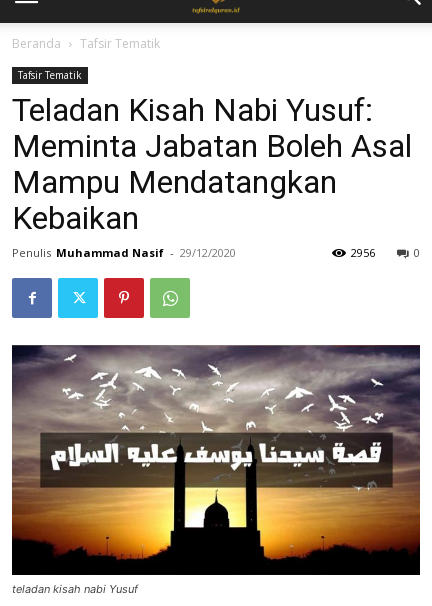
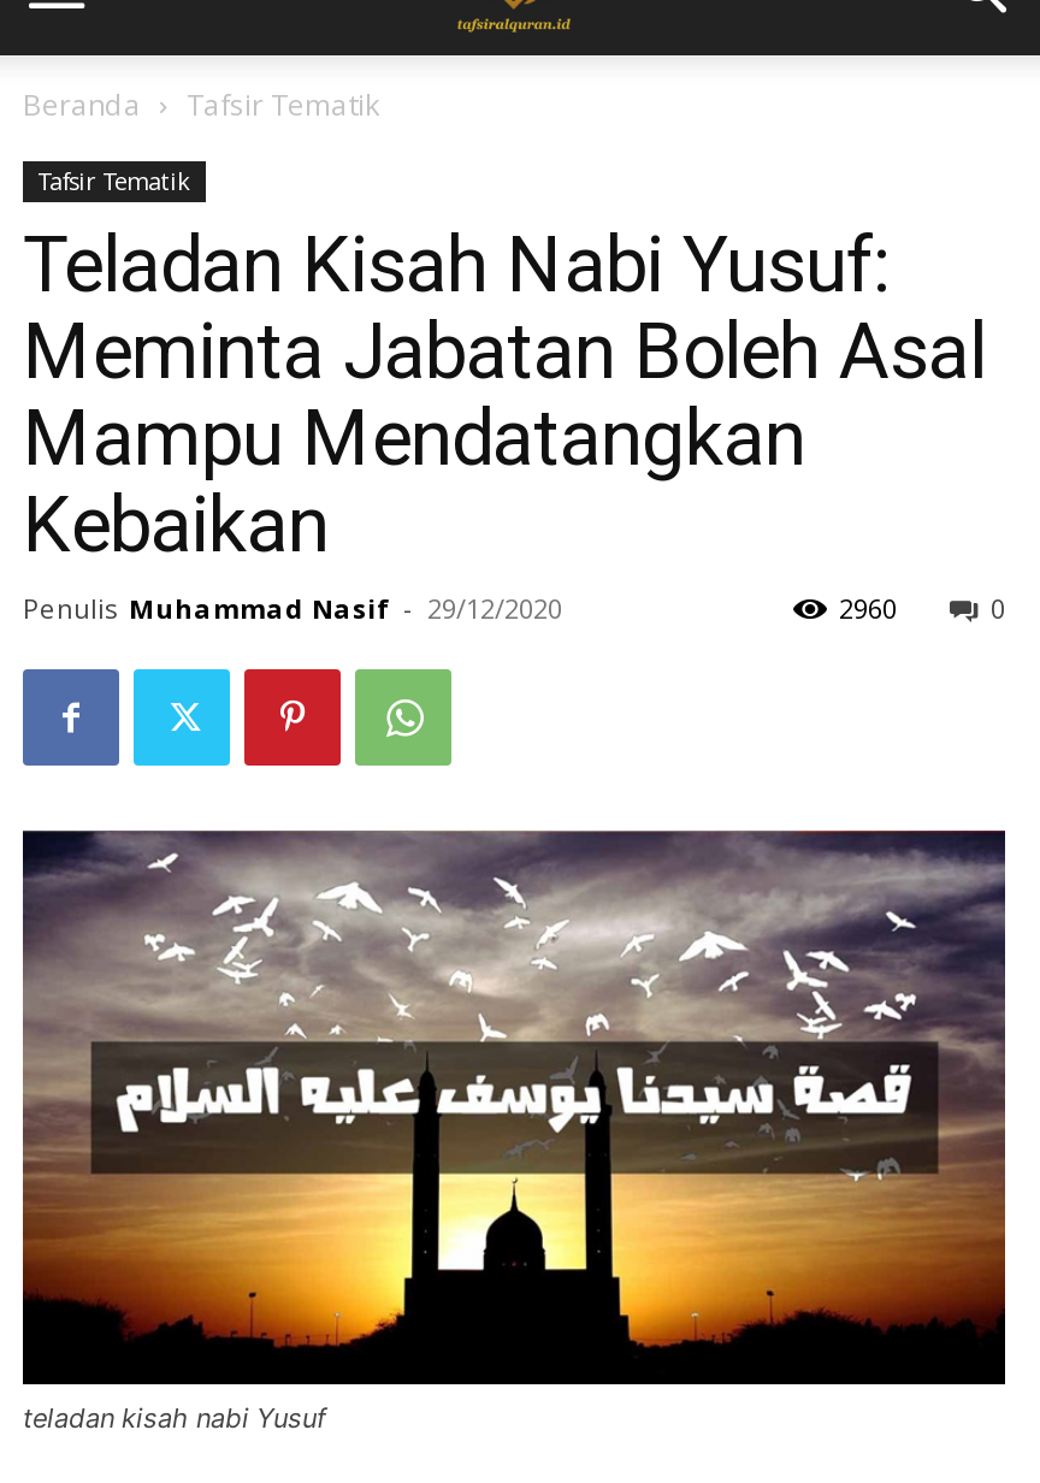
- 2956
+ 2960
